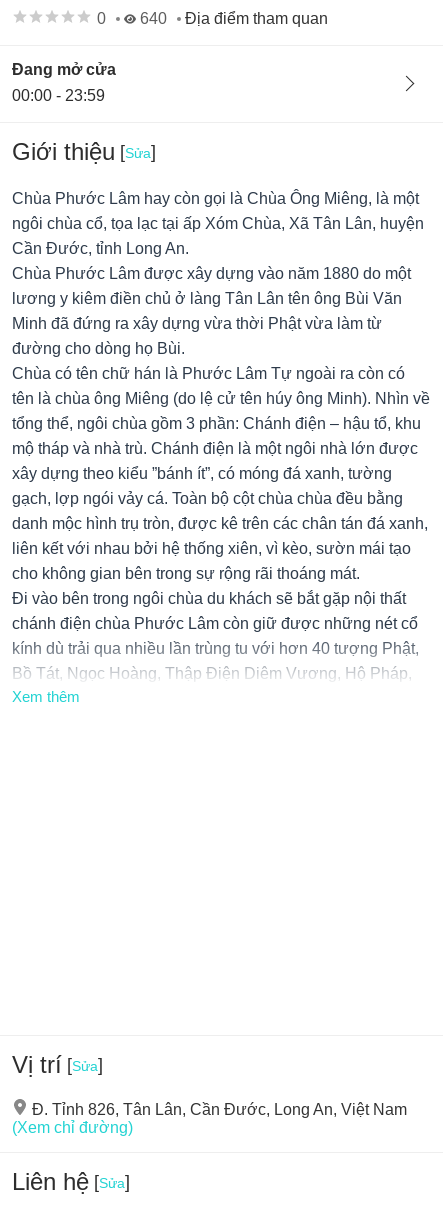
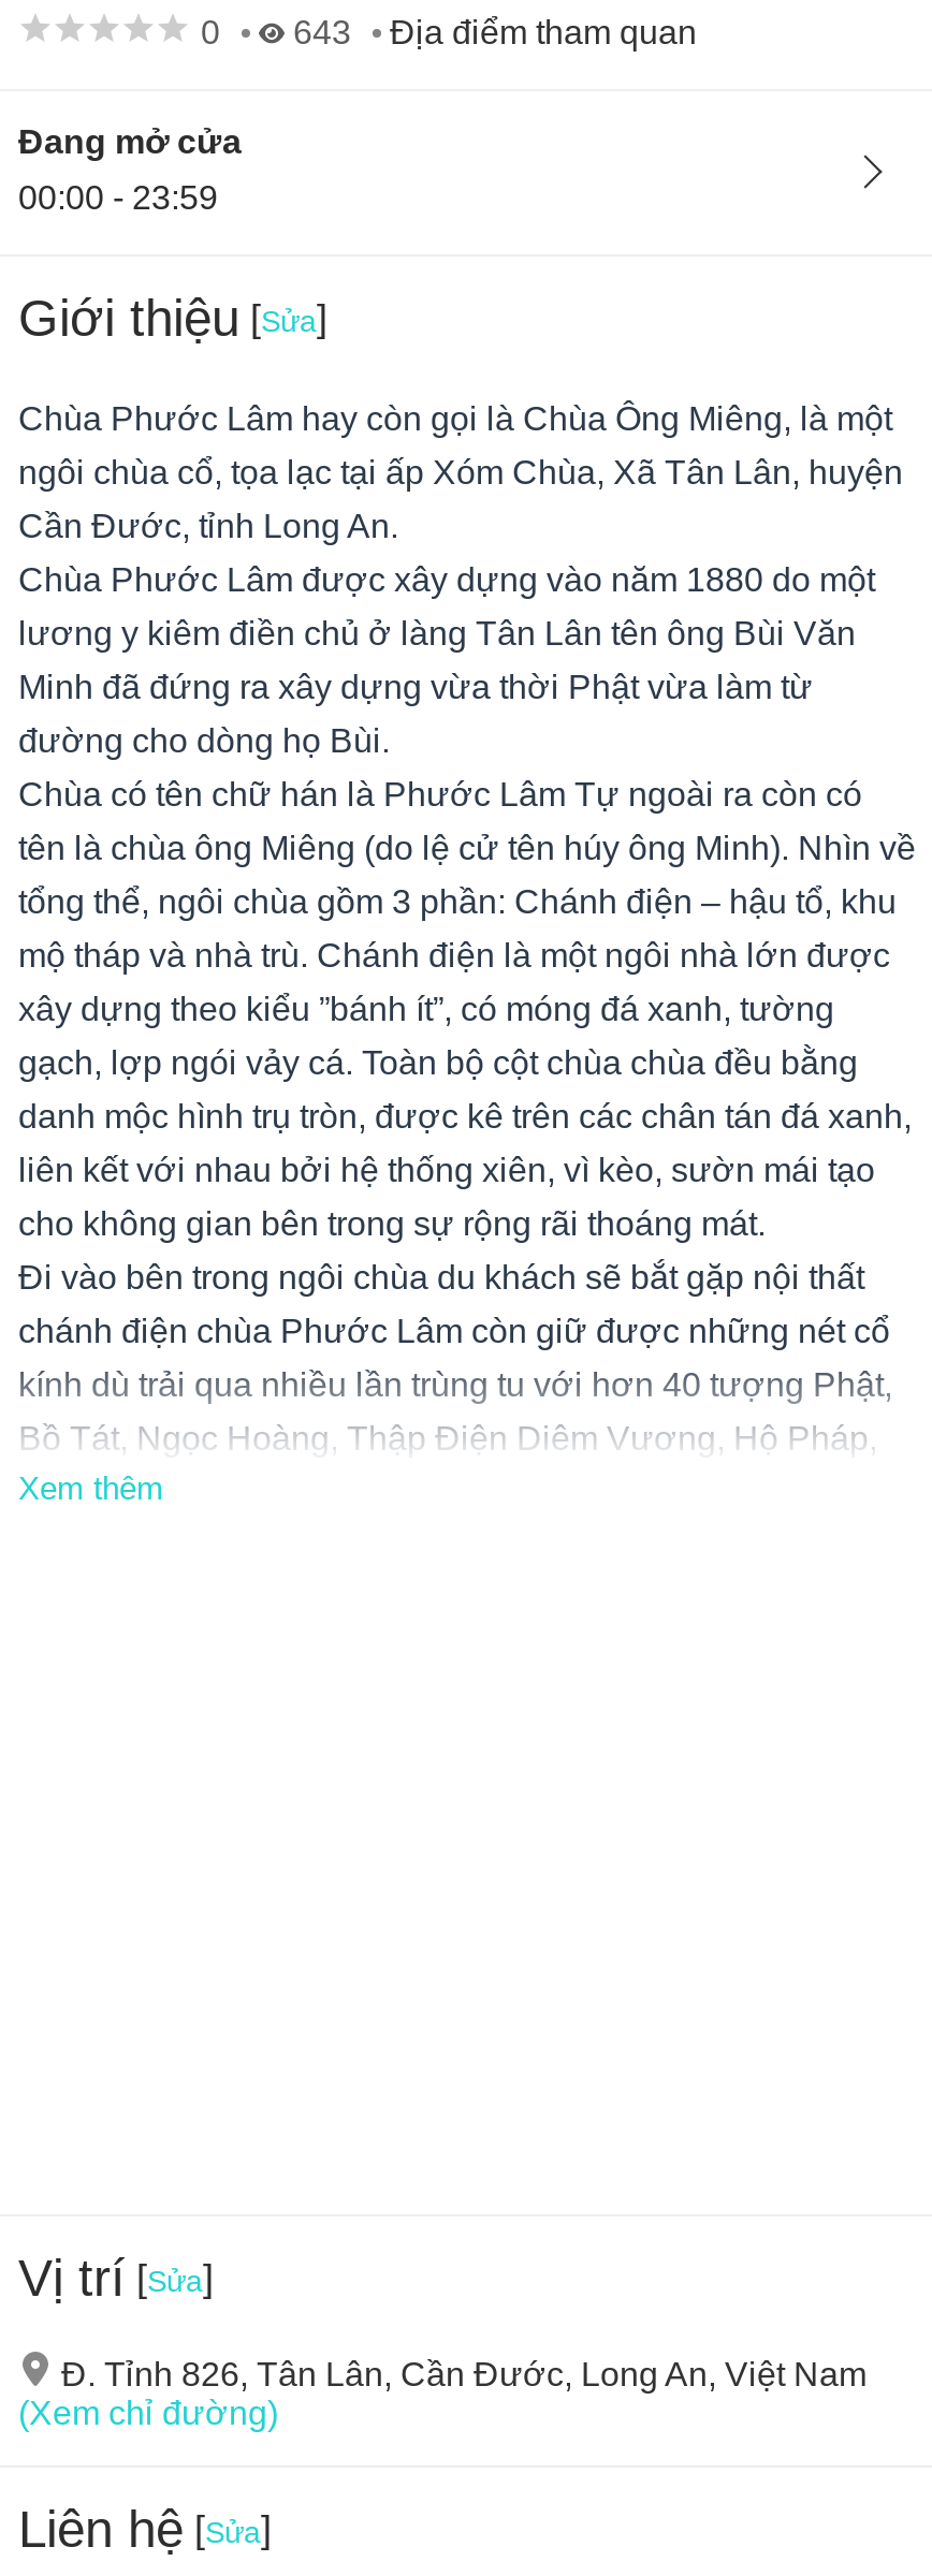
- 0 640 Địa điểm tham quan
+ 0 643 Địa điểm tham quan
